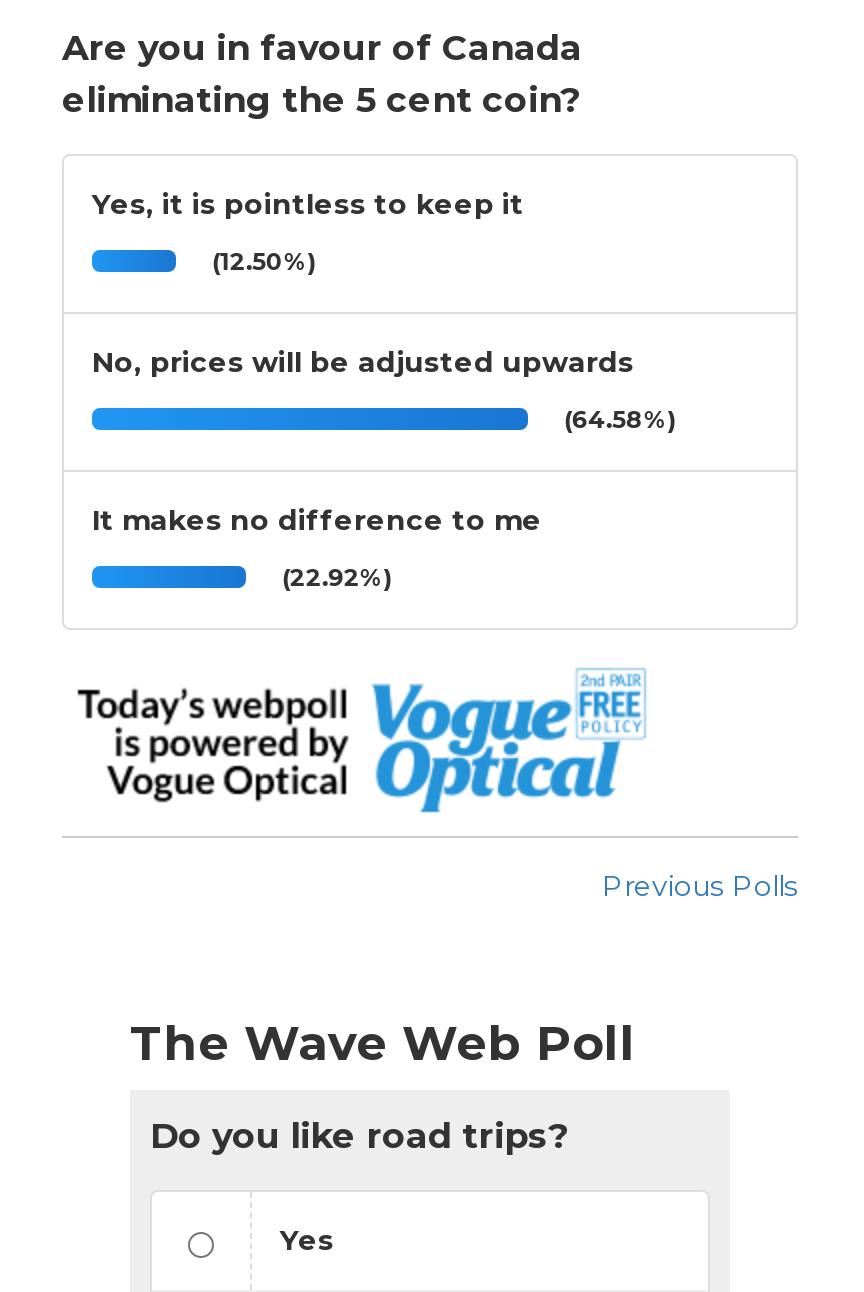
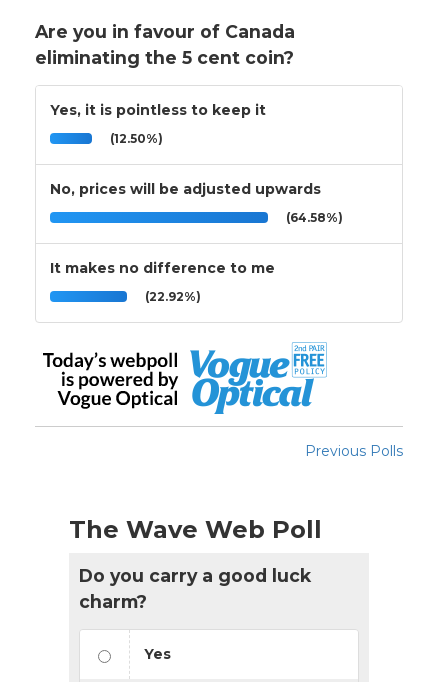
- Do you like road trips?
+ Do you carry a good luck
+ charm?
